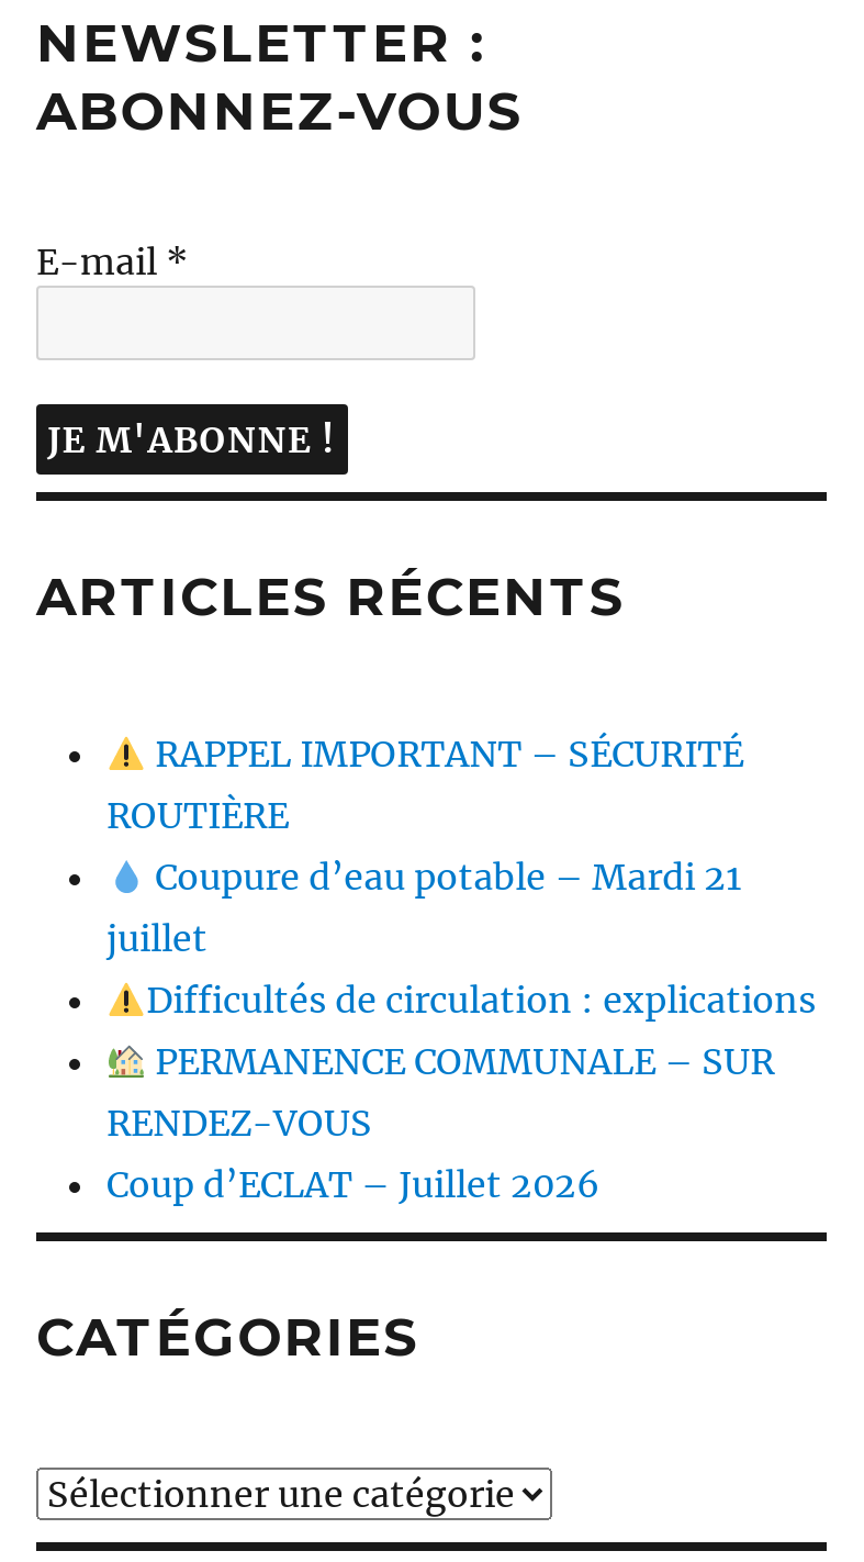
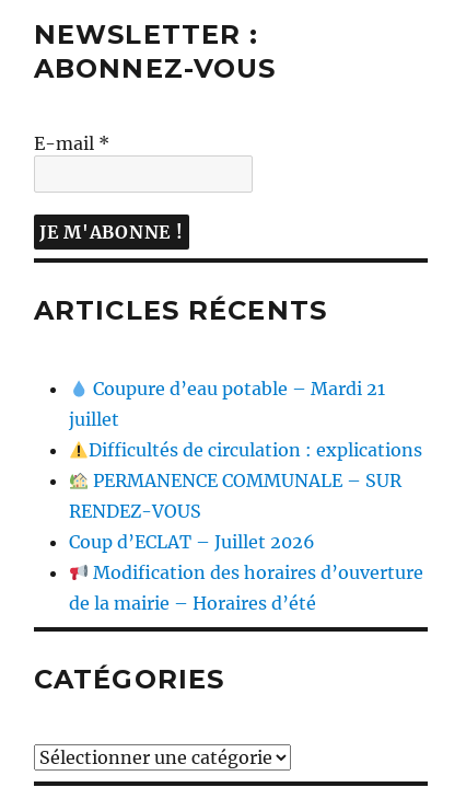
- RAPPEL IMPORTANT – SÉCURITÉ
- ROUTIÈRE

moved up: Coupure d’eau potable – Mardi 21 | juillet | Difficultés de circulation : explications | PERMANENCE COMMUNALE – SUR | RENDEZ-VOUS | Coup d’ECLAT – Juillet 2026

+ Modification des horaires d’ouverture
+ de la mairie – Horaires d’été
